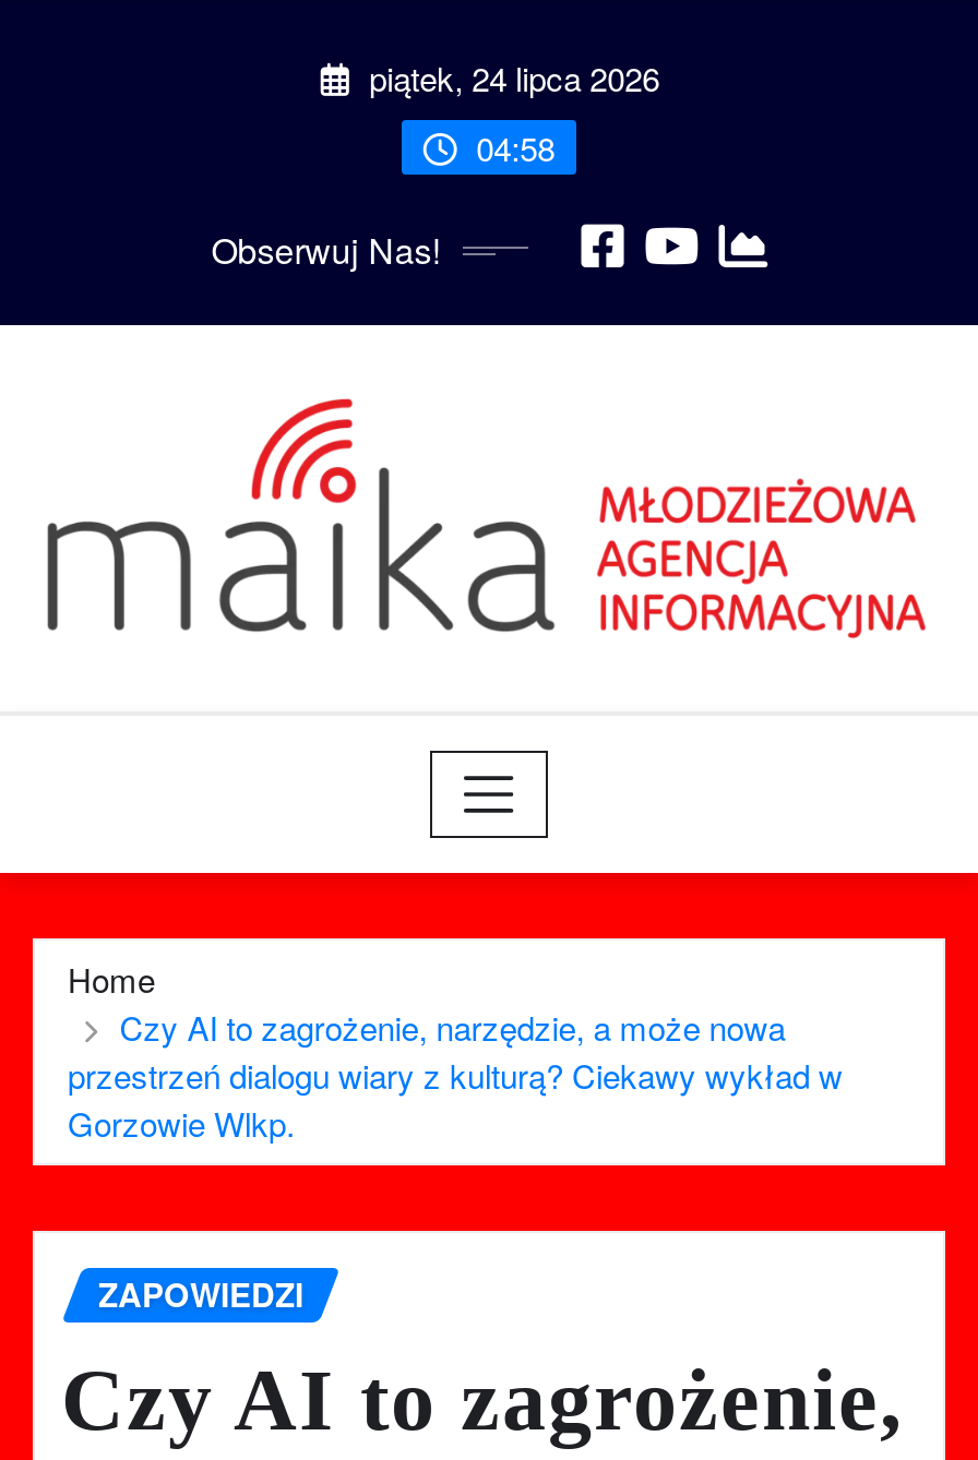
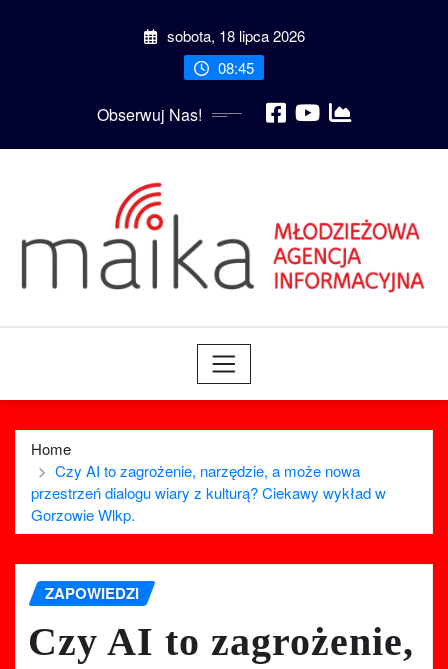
- piątek, 24 lipca 2026
+ sobota, 18 lipca 2026

- 04:58
+ 08:45
